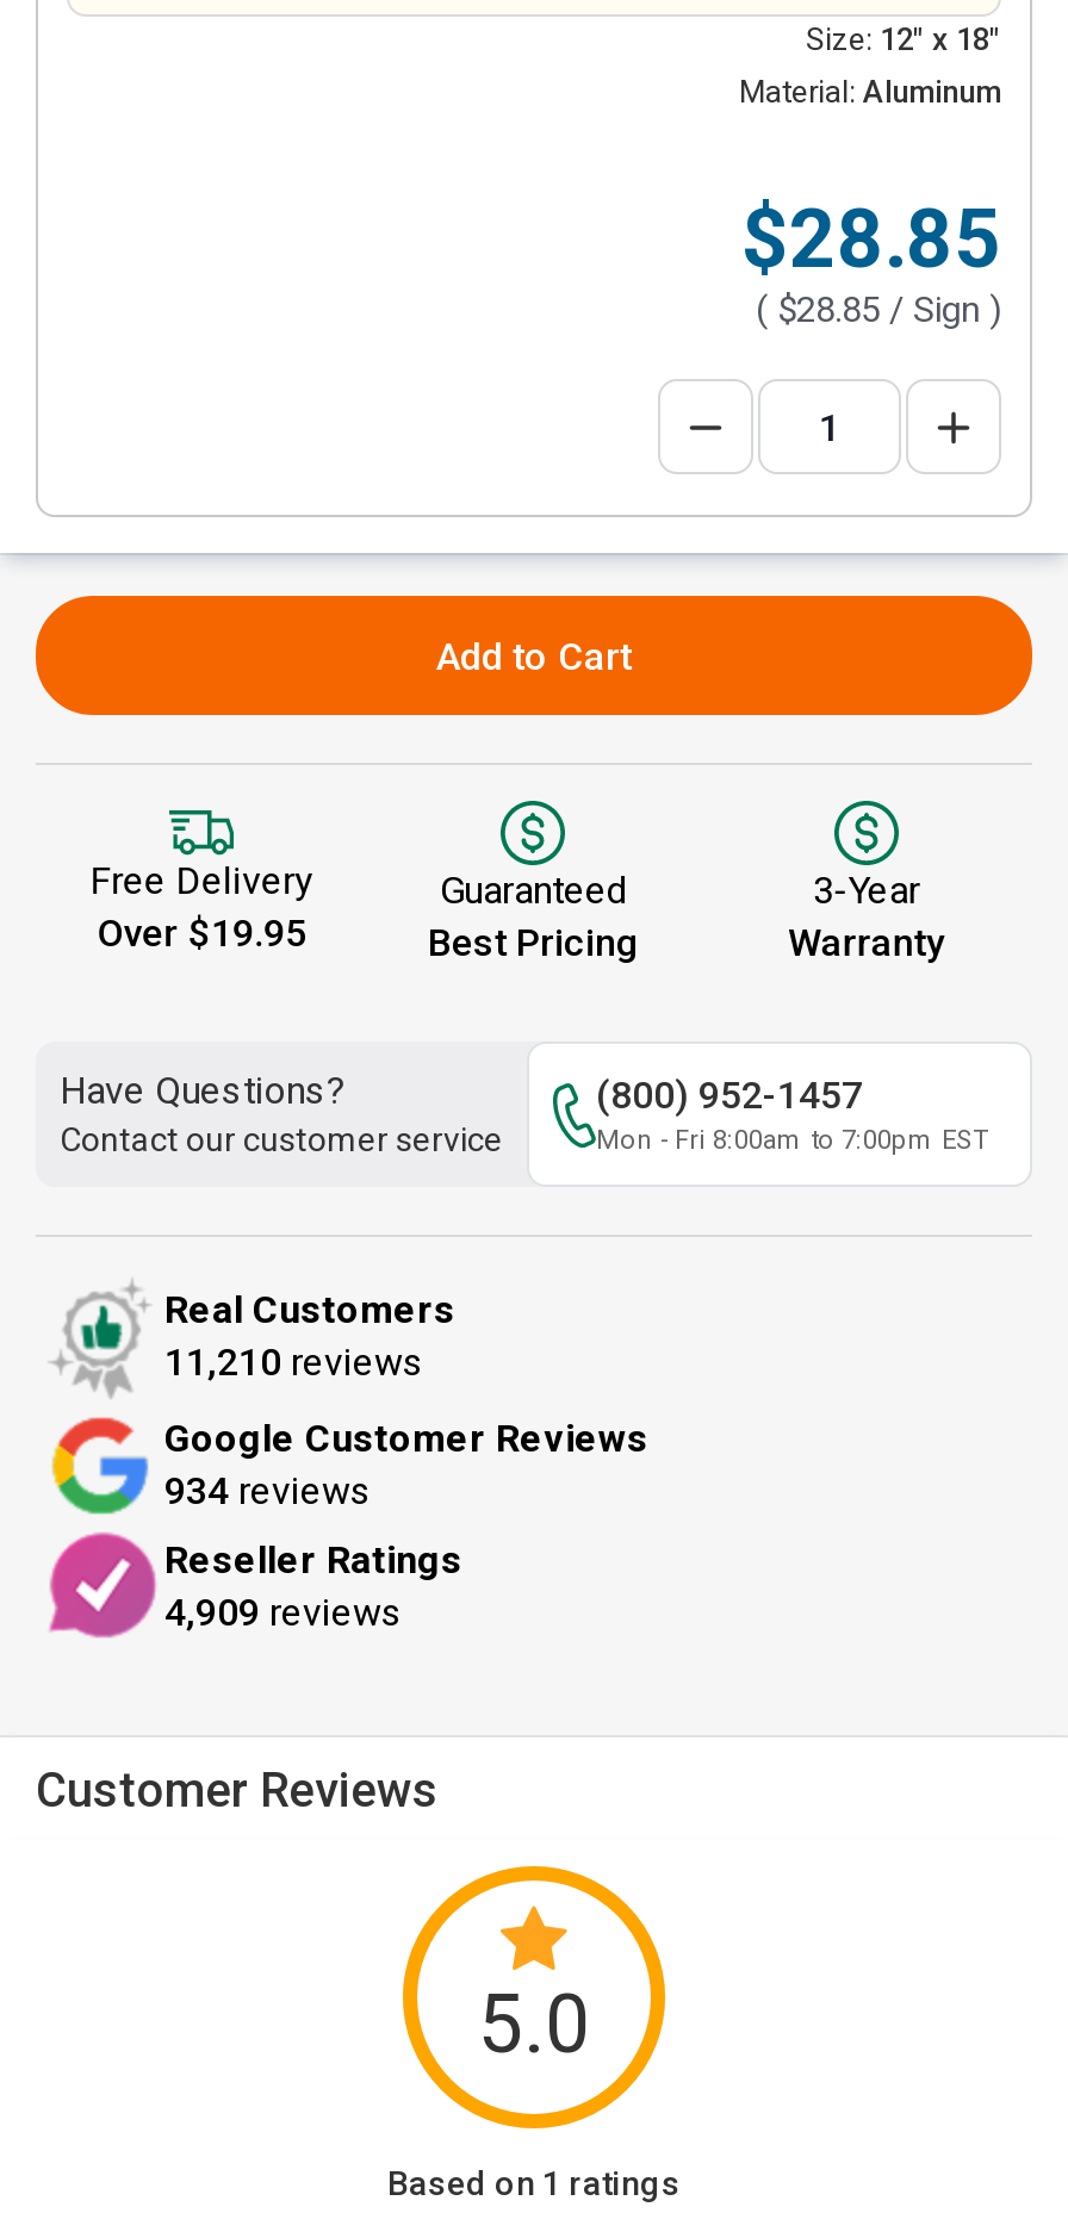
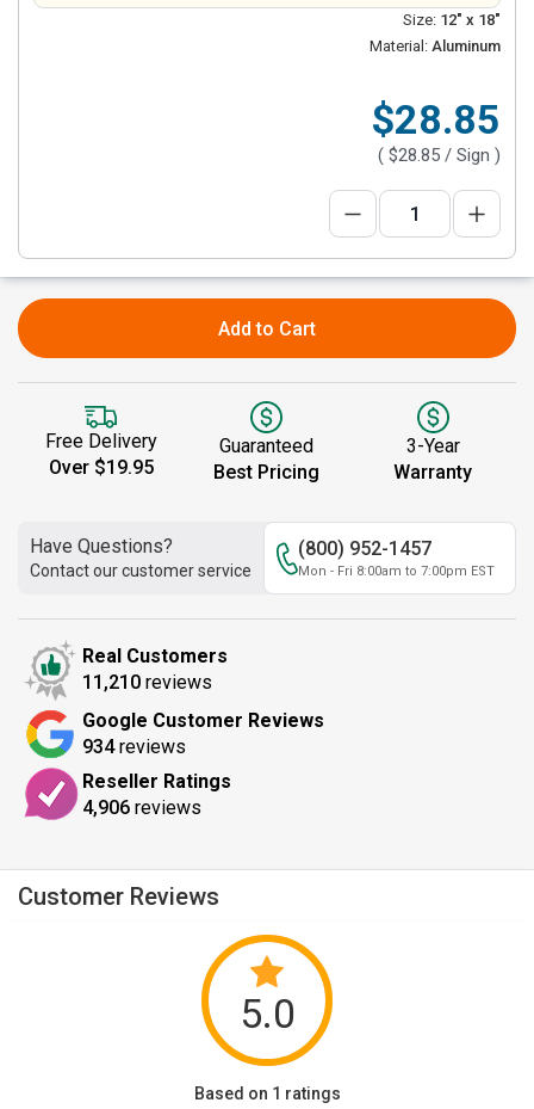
- 4,909 reviews
+ 4,906 reviews
